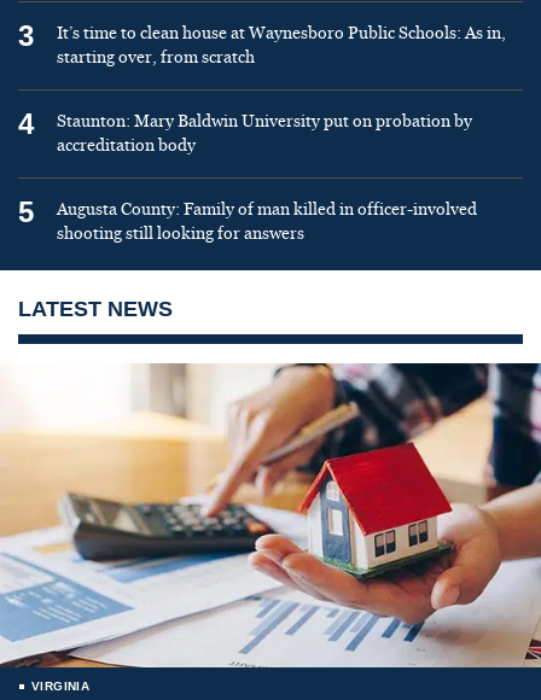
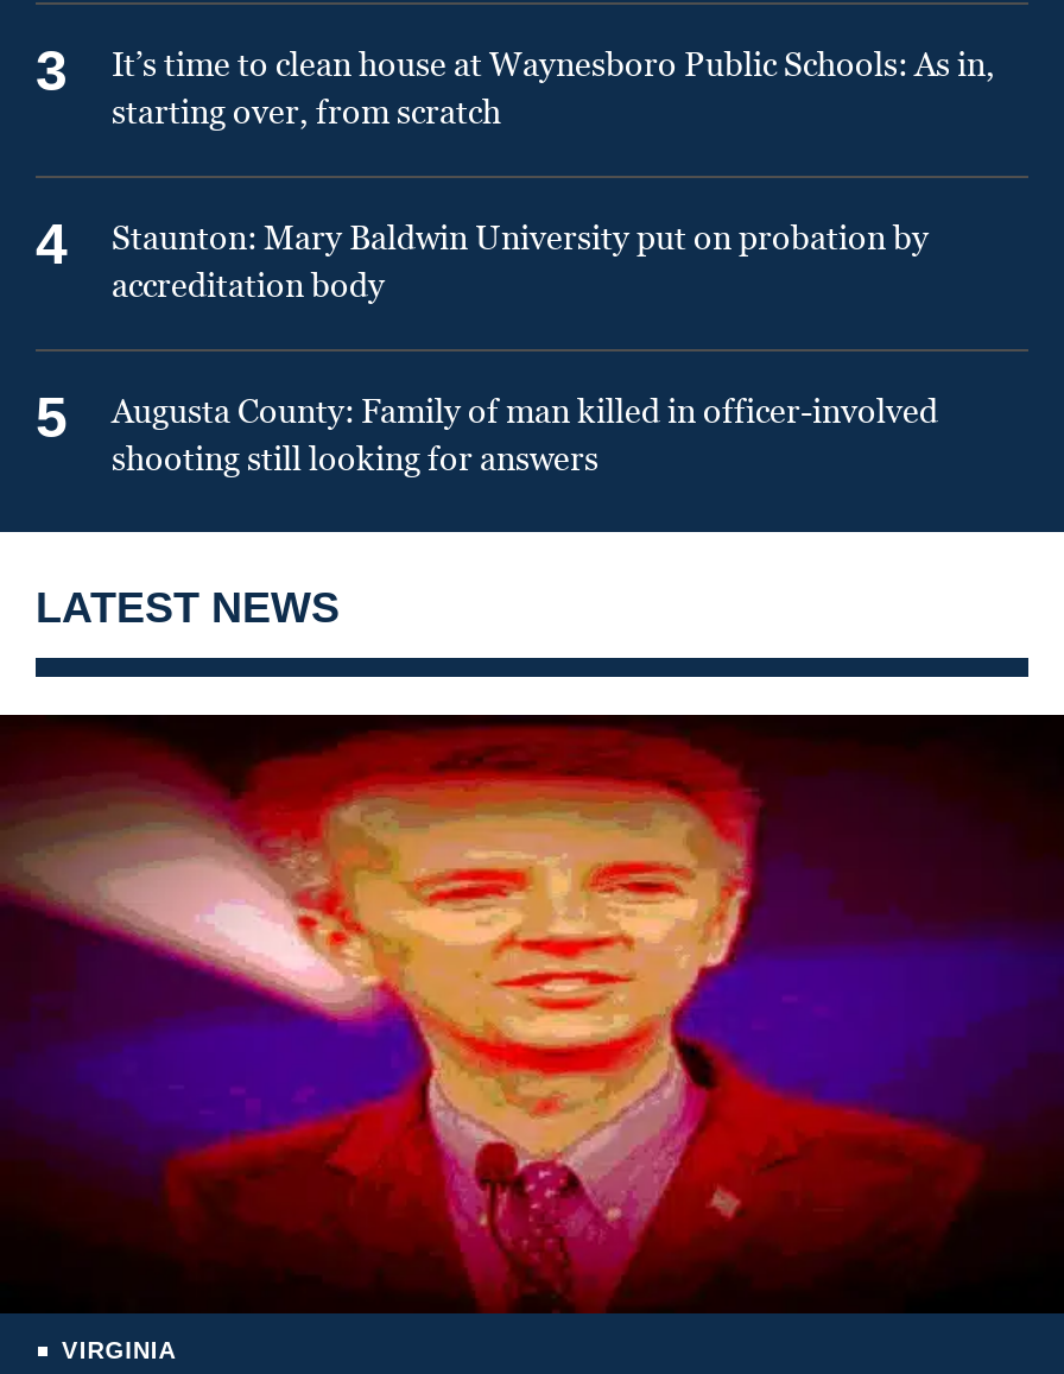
- [image]
+ [image]
